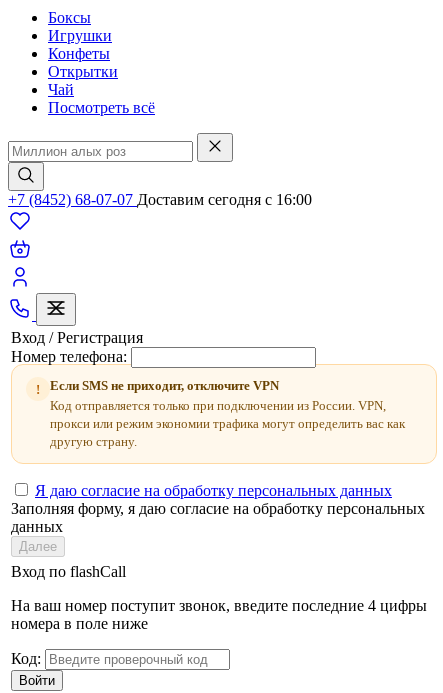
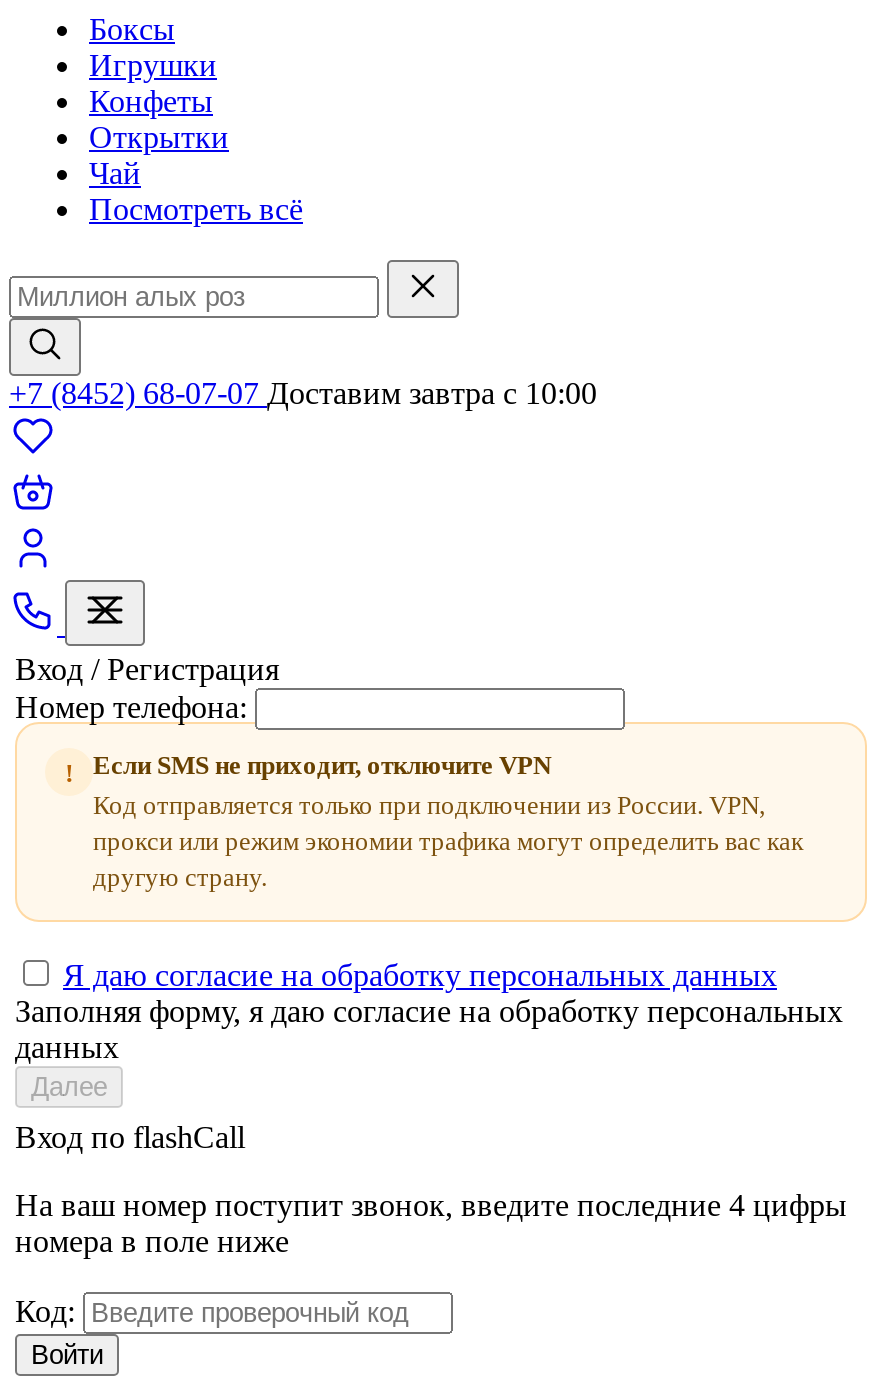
- +7 (8452) 68-07-07 Доставим сегодня c 16:00
+ +7 (8452) 68-07-07 Доставим завтра c 10:00
